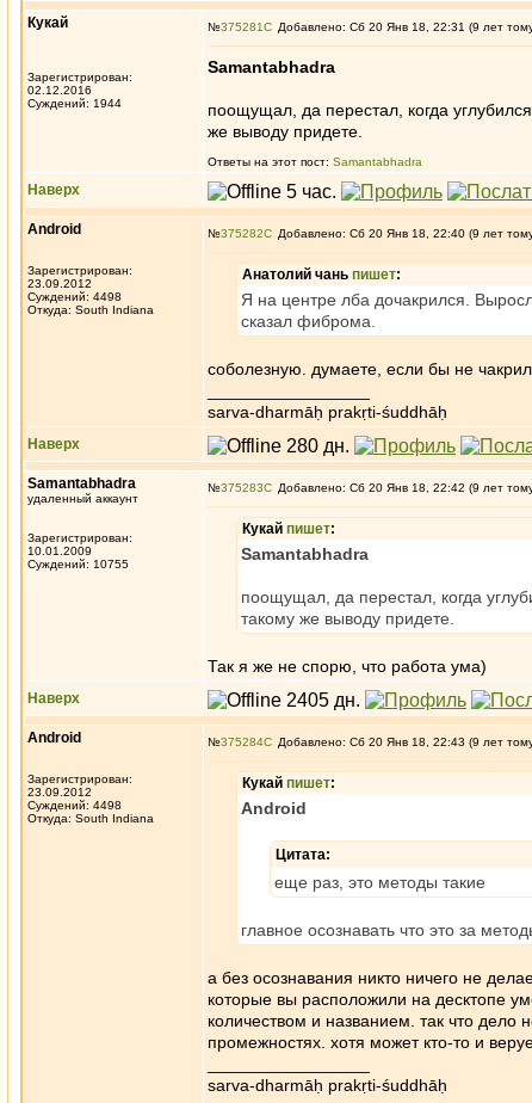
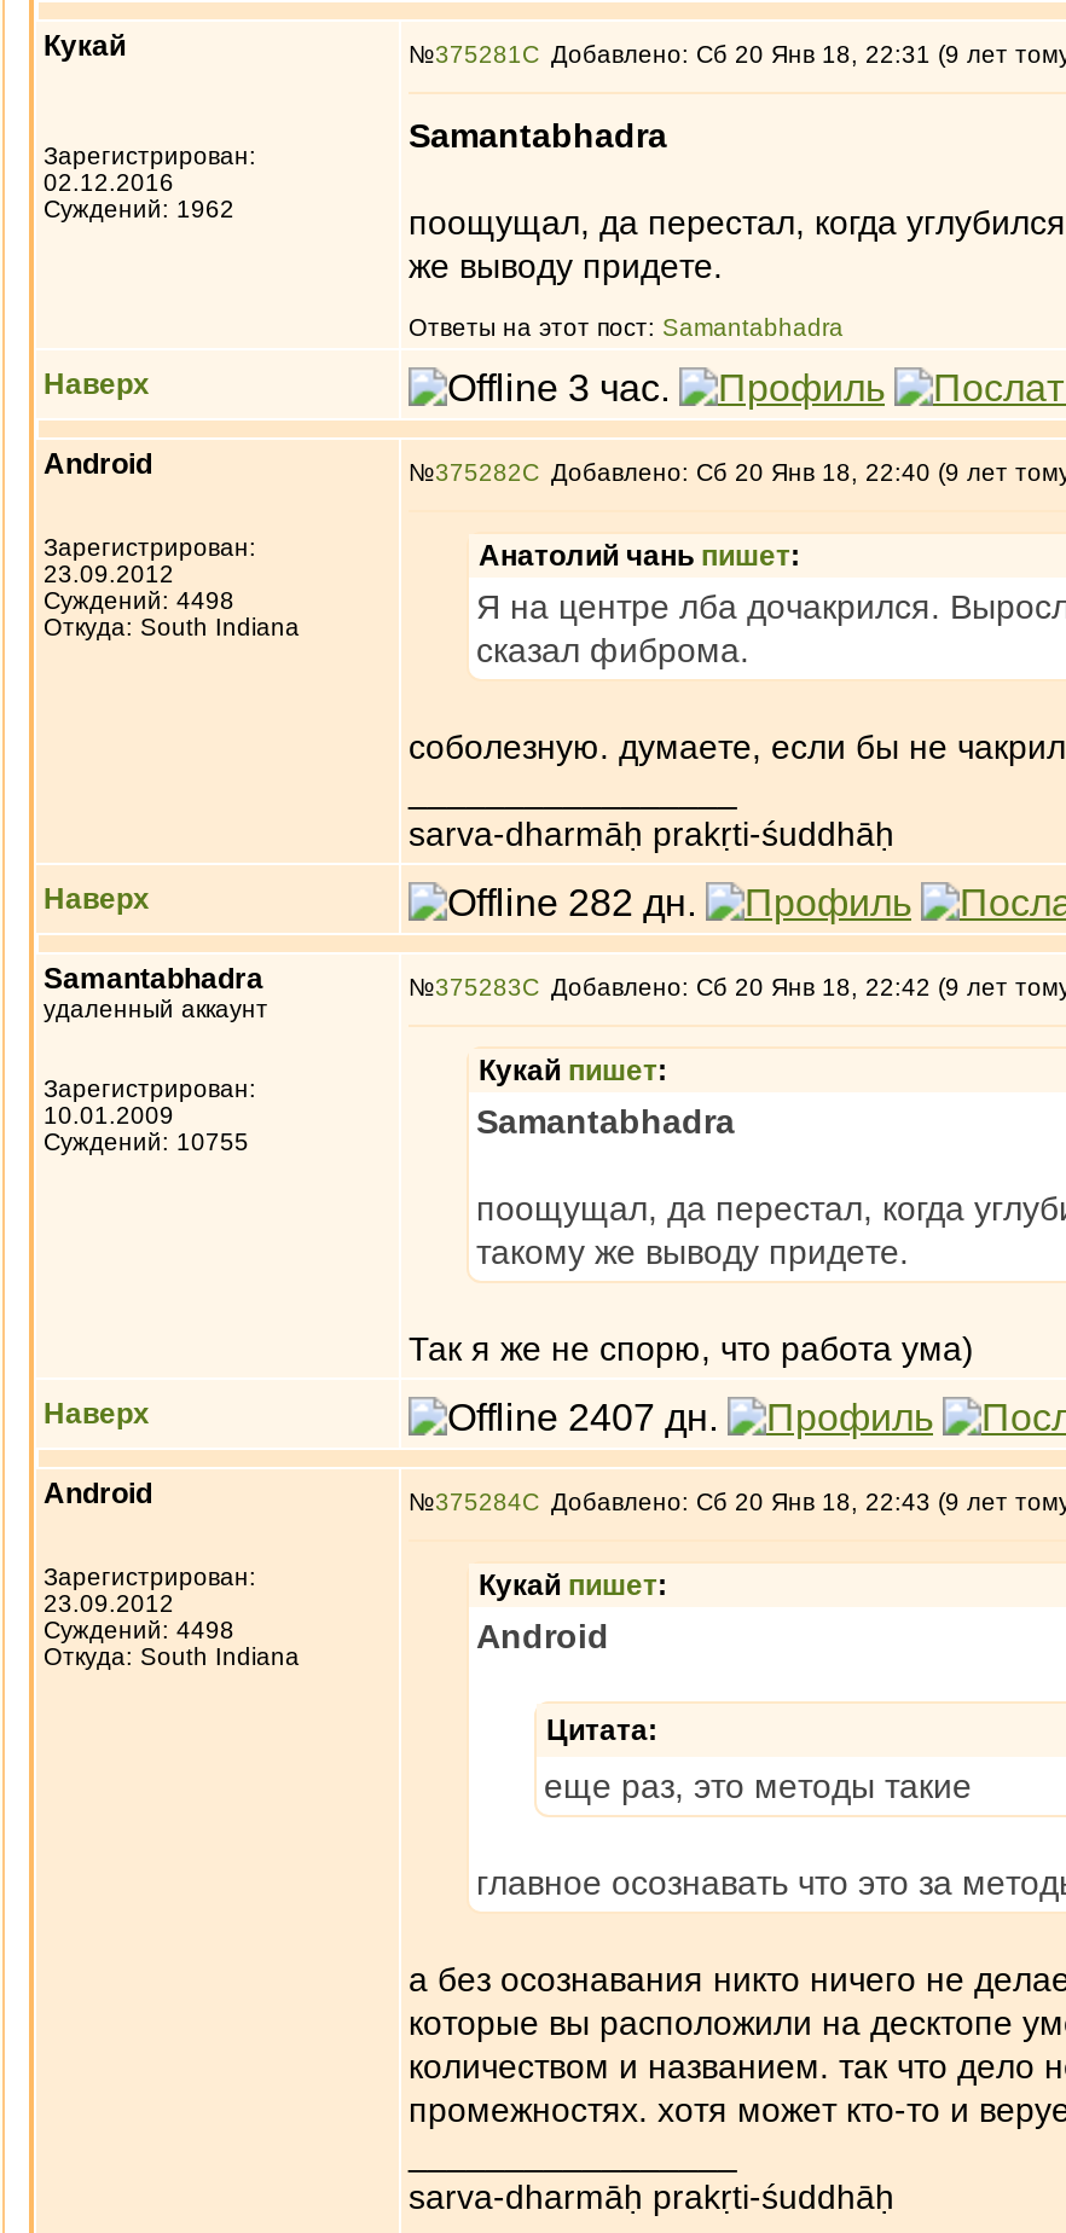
- Суждений: 1944
+ Суждений: 1962
